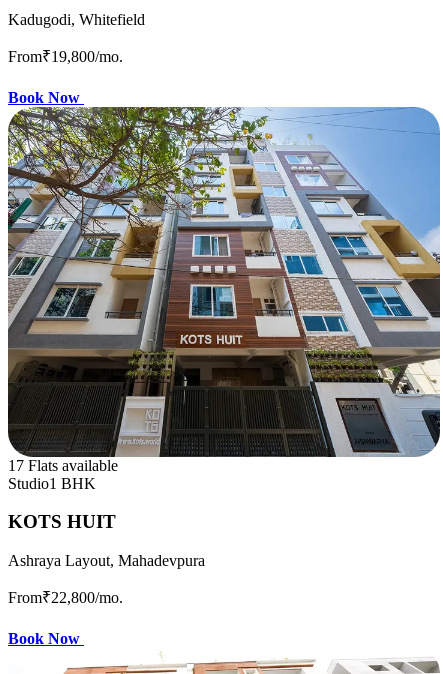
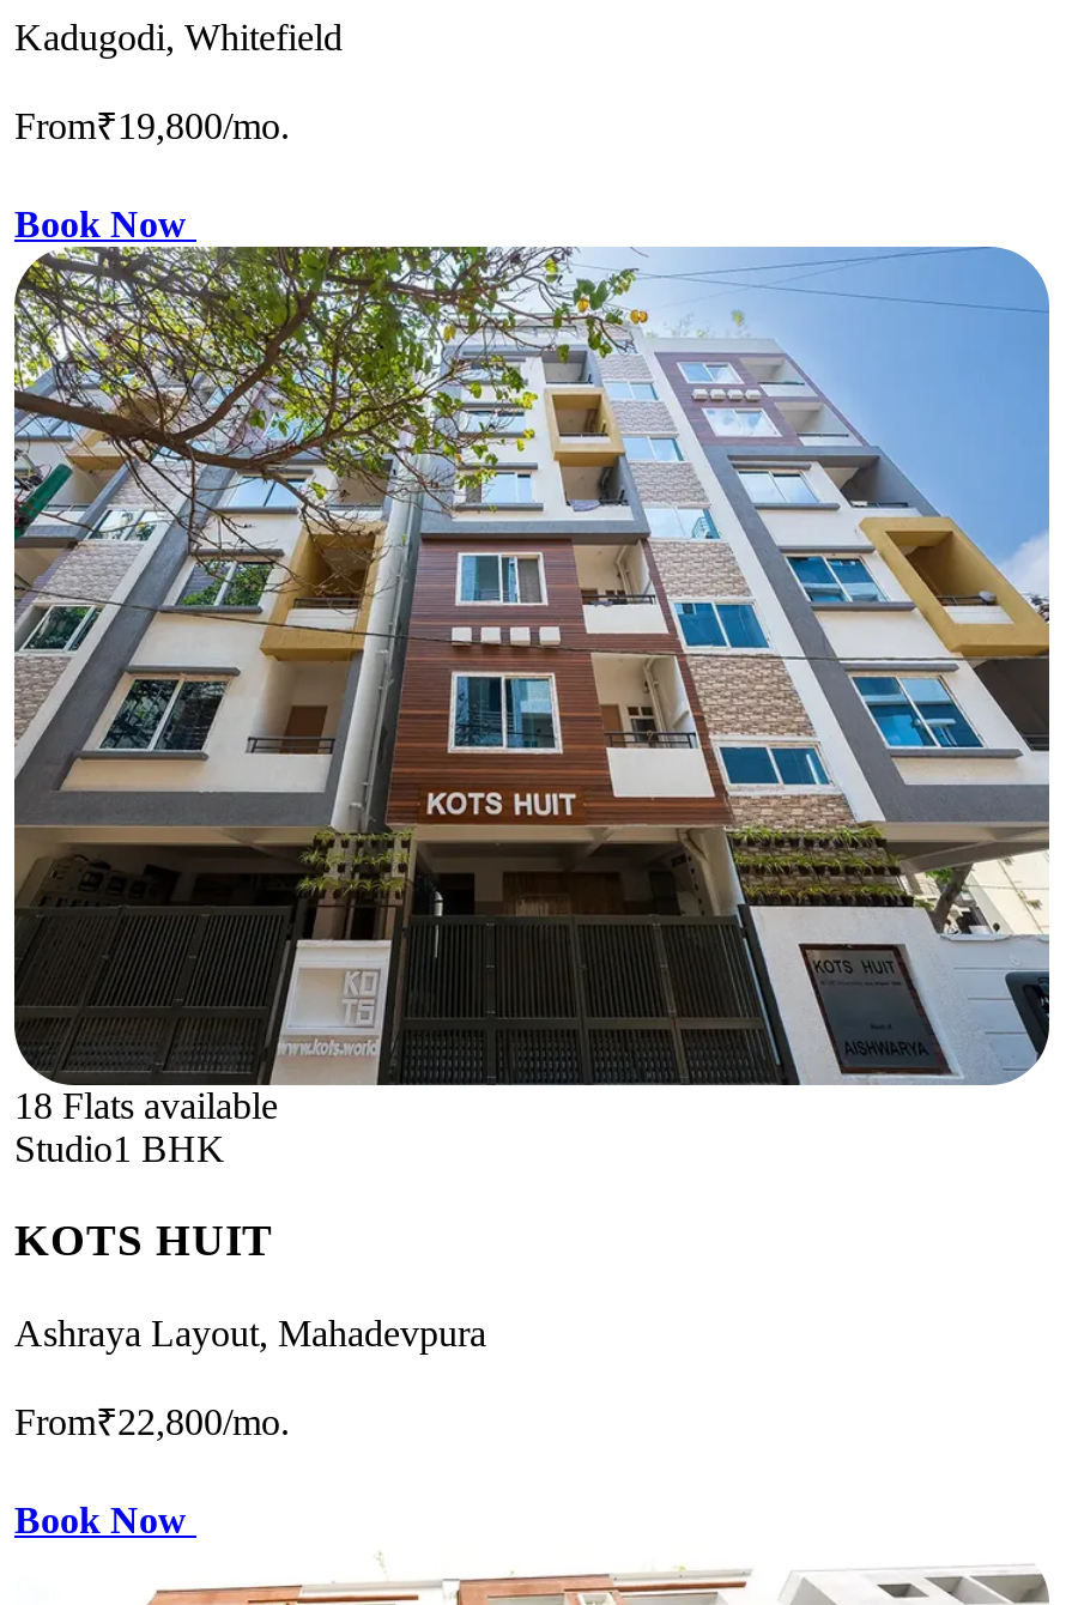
- 17 Flats available
+ 18 Flats available
